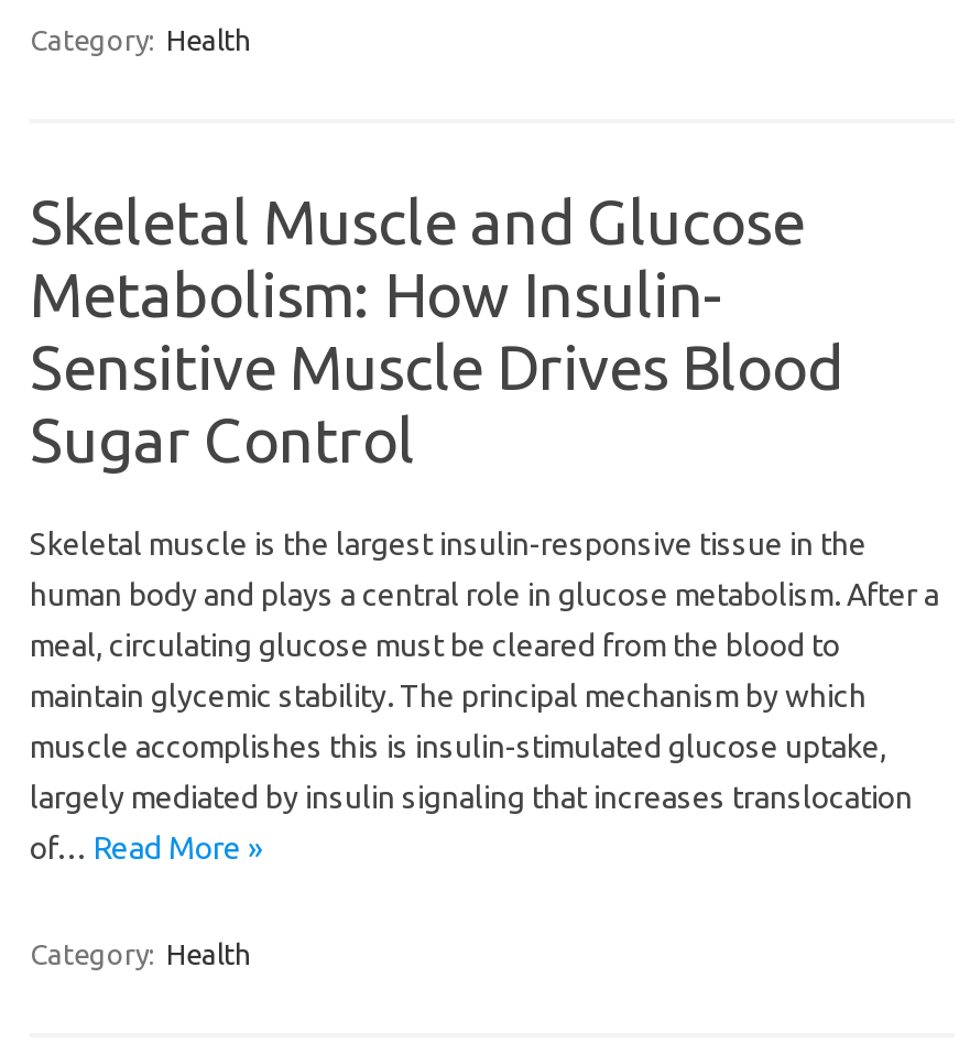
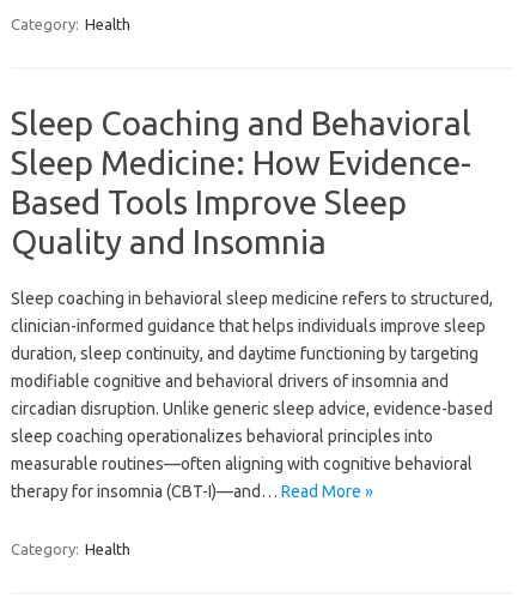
- Skeletal Muscle and Glucose
- Metabolism: How Insulin-
- Sensitive Muscle Drives Blood
- Sugar Control
+ Sleep Coaching and Behavioral
+ Sleep Medicine: How Evidence-
+ Based Tools Improve Sleep
+ Quality and Insomnia

- Skeletal muscle is the largest insulin-responsive tissue in the
- human body and plays a central role in glucose metabolism. After a
- meal, circulating glucose must be cleared from the blood to
- maintain glycemic stability. The principal mechanism by which
- muscle accomplishes this is insulin-stimulated glucose uptake,
- largely mediated by insulin signaling that increases translocation
- of… Read More »
+ Sleep coaching in behavioral sleep medicine refers to structured,
+ clinician-informed guidance that helps individuals improve sleep
+ duration, sleep continuity, and daytime functioning by targeting
+ modifiable cognitive and behavioral drivers of insomnia and
+ circadian disruption. Unlike generic sleep advice, evidence-based
+ sleep coaching operationalizes behavioral principles into
+ measurable routines—often aligning with cognitive behavioral
+ therapy for insomnia (CBT-I)—and… Read More »
